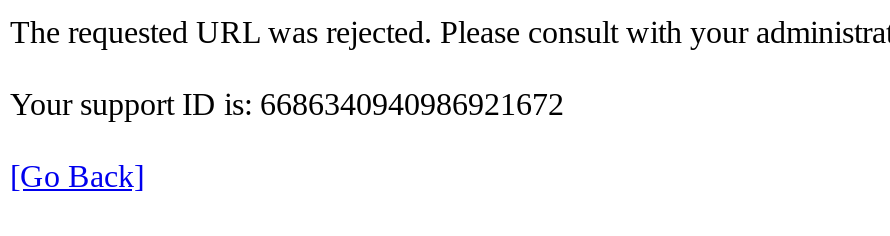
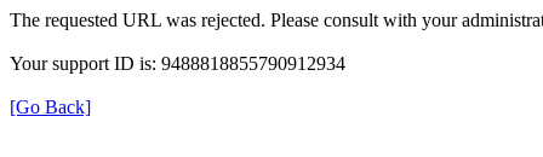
- Your support ID is: 6686340940986921672
+ Your support ID is: 9488818855790912934
